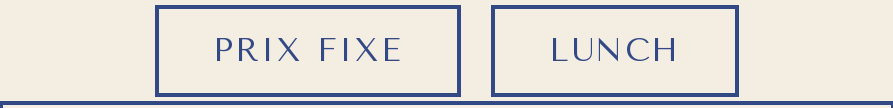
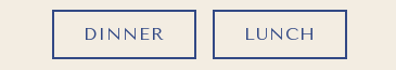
- PRIX FIXE
+ DINNER
